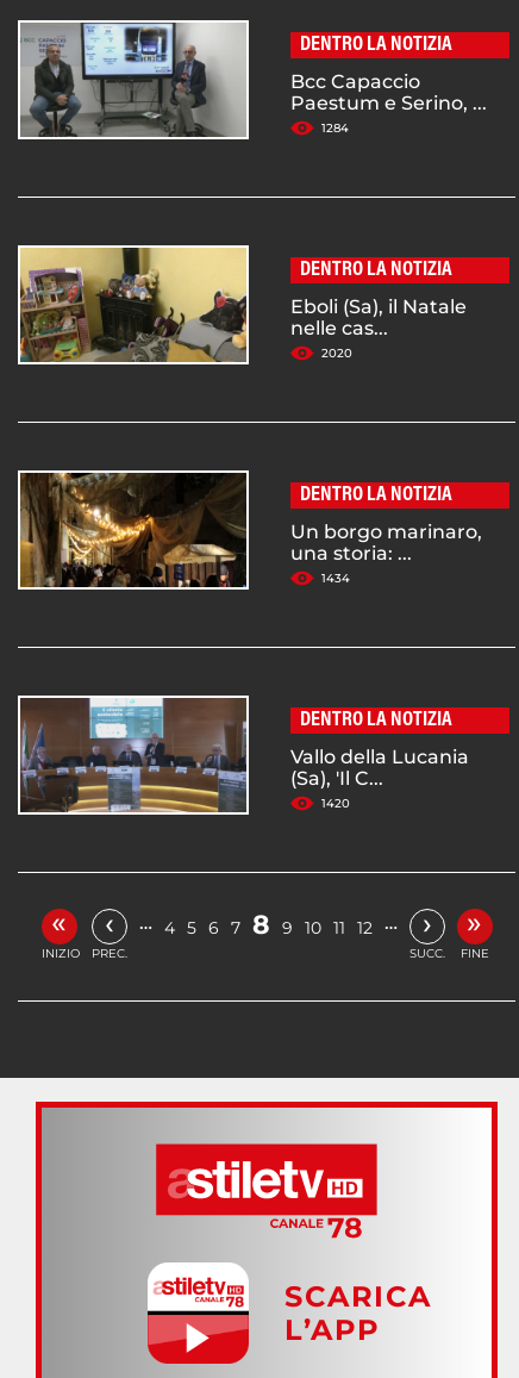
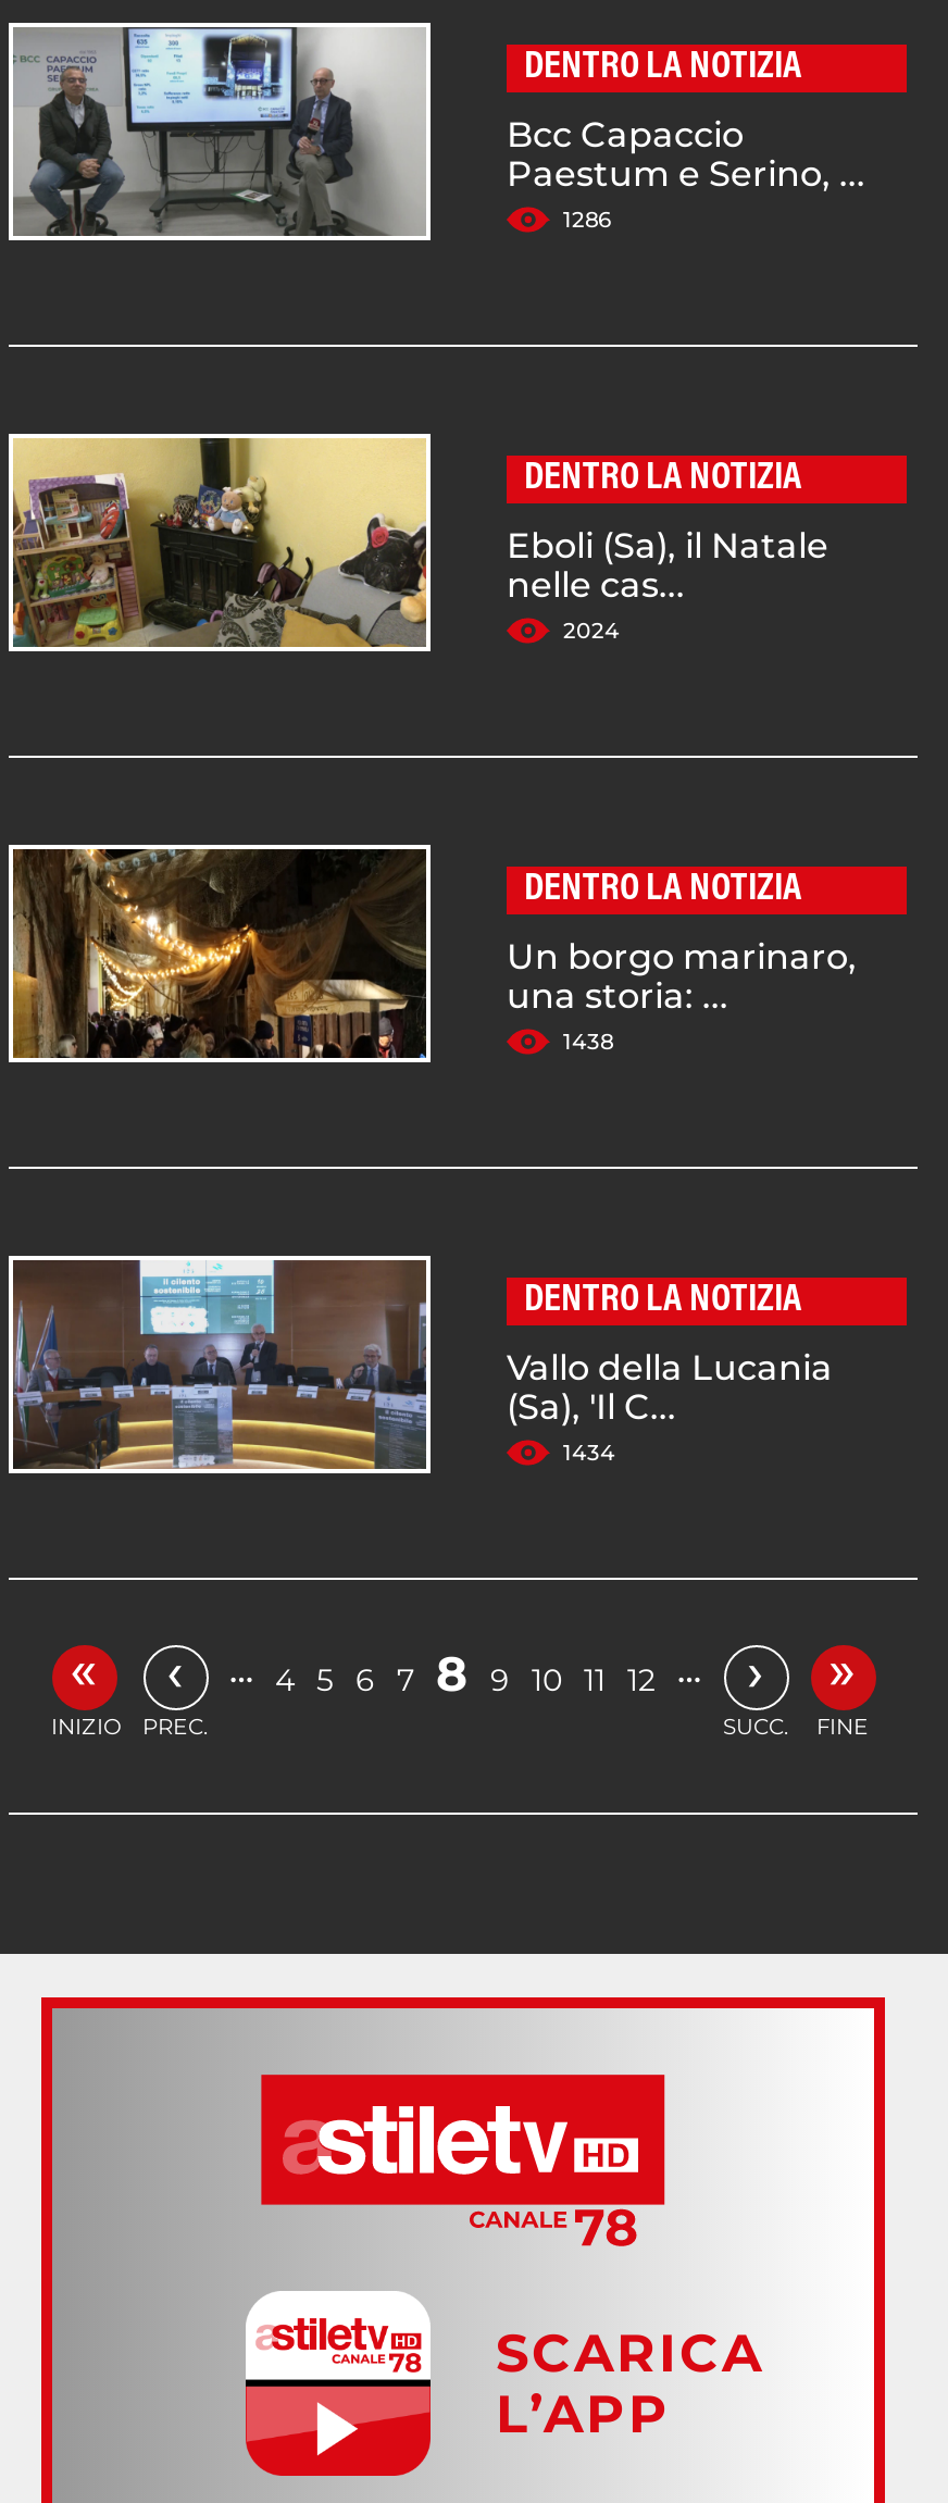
- 1284
+ 1286

- 2020
+ 2024

- 1434
+ 1438

- 1420
+ 1434
